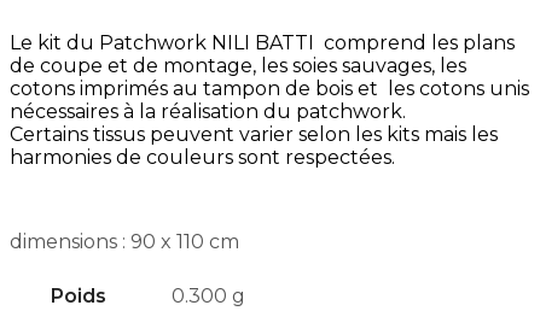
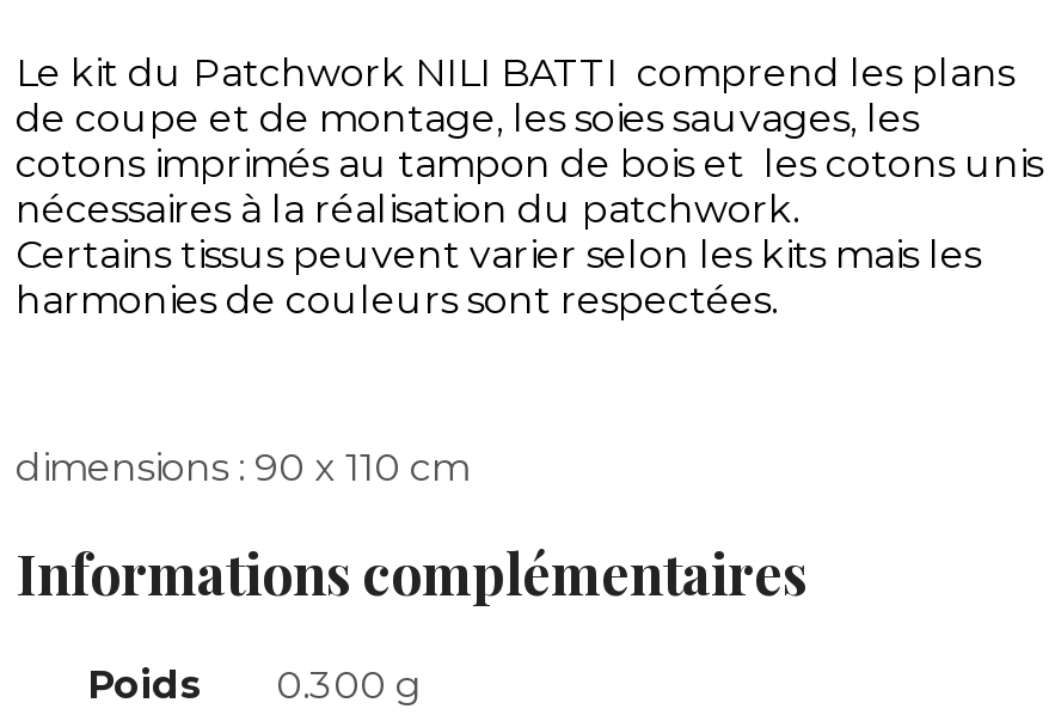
+ Informations complémentaires
